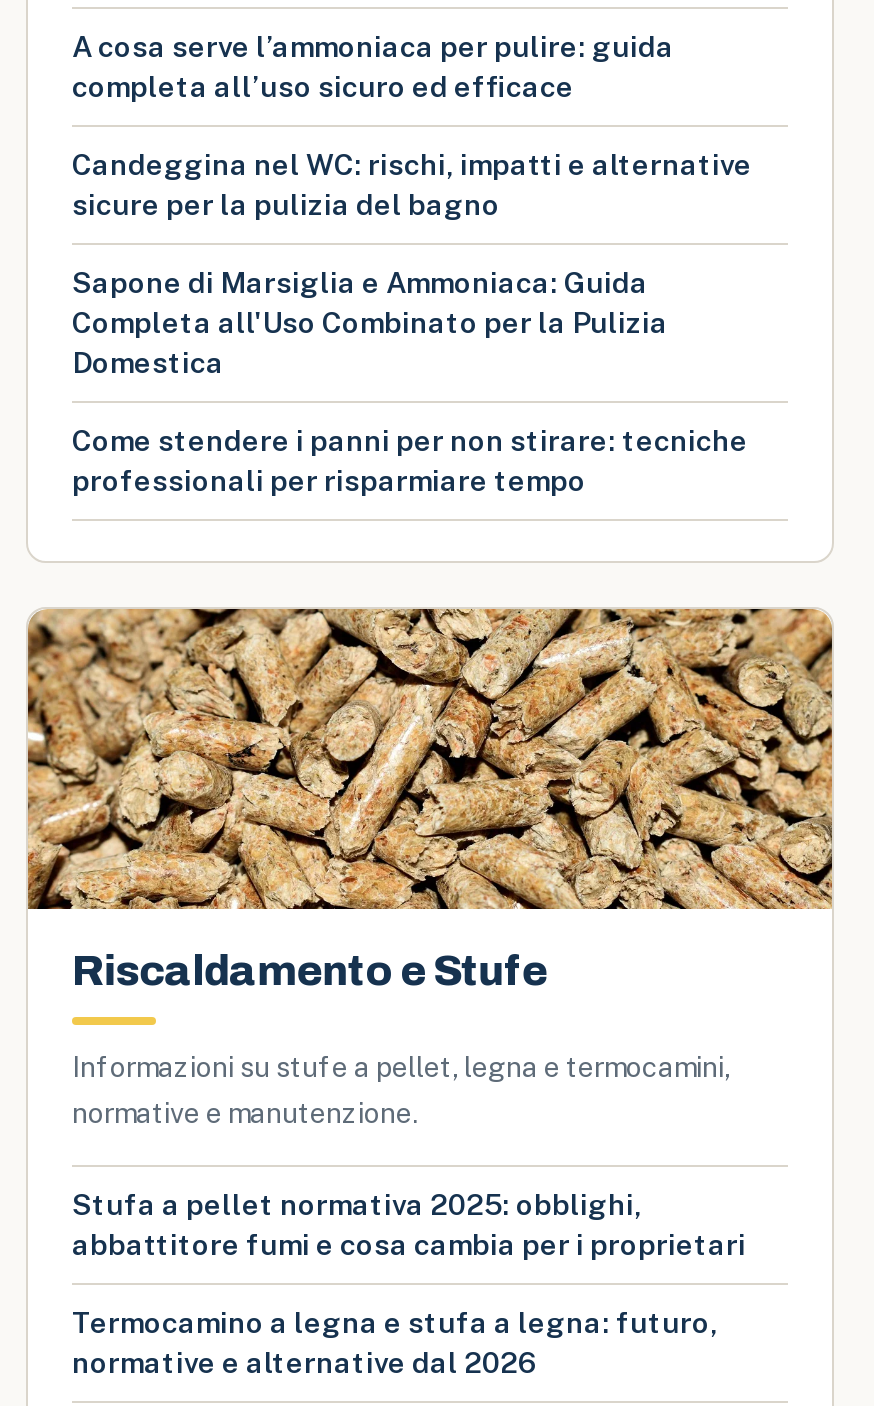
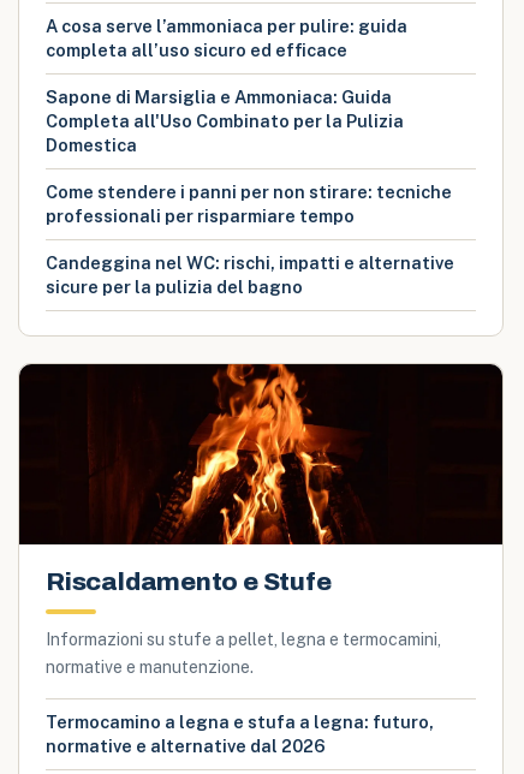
moved down: Candeggina nel WC: rischi, impatti e alternative | sicure per la pulizia del bagno

- [image]
+ [image]

- Stufa a pellet normativa 2025: obblighi,
- abbattitore fumi e cosa cambia per i proprietari
